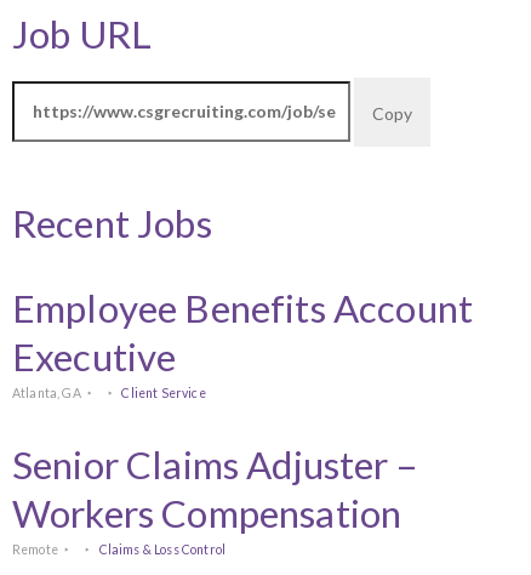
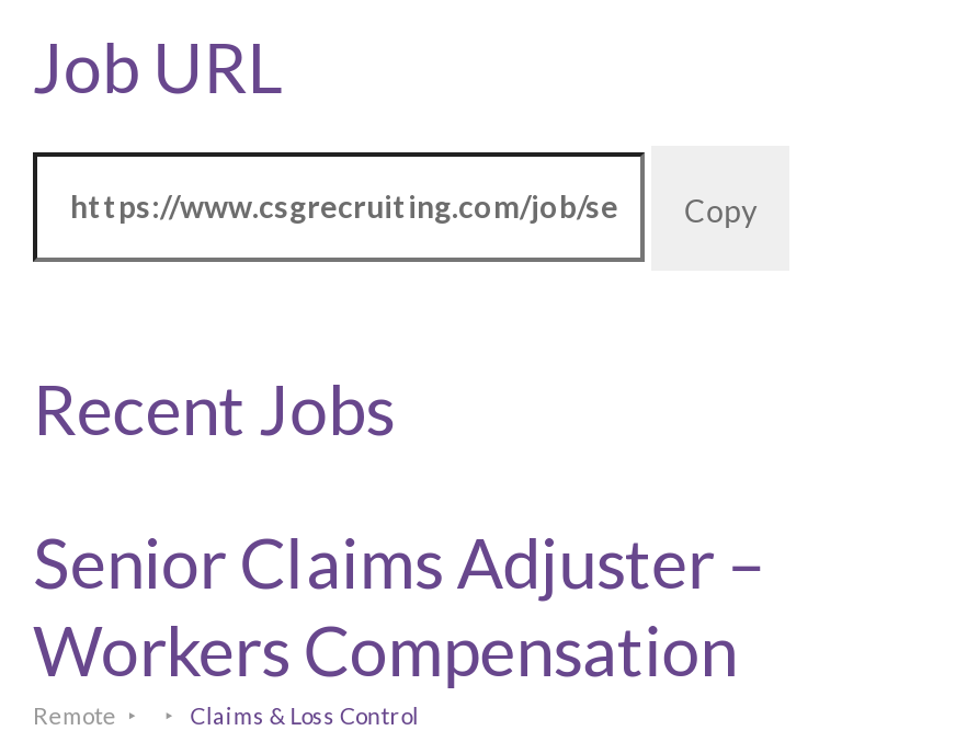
- Employee Benefits Account
- Executive
- Atlanta, GA
- Client Service
